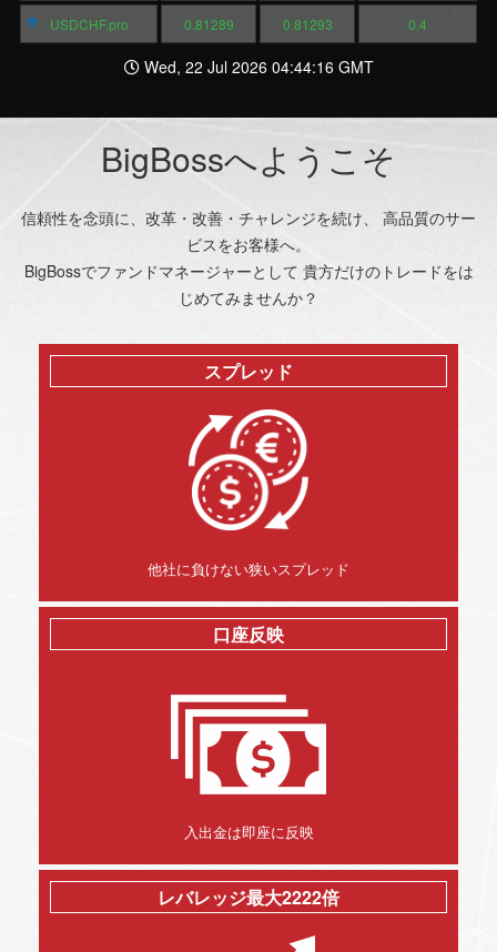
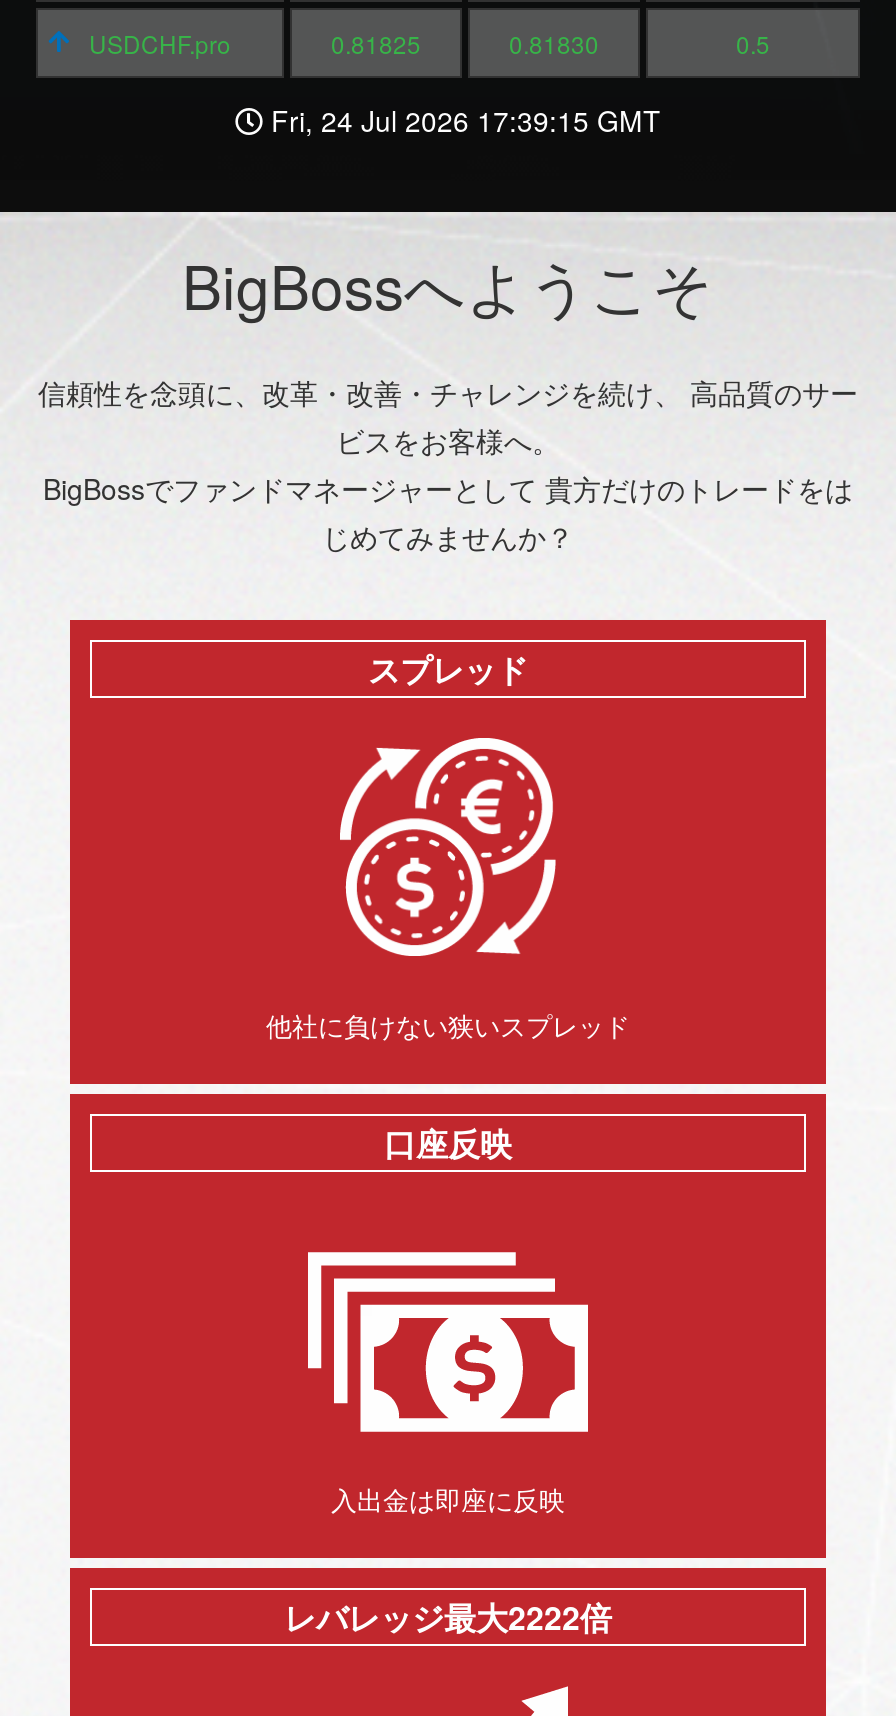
- 0.81289
+ 0.81825

- 0.81293
+ 0.81830

- 0.4
+ 0.5

- Wed, 22 Jul 2026 04:44:16 GMT
+ Fri, 24 Jul 2026 17:39:15 GMT
